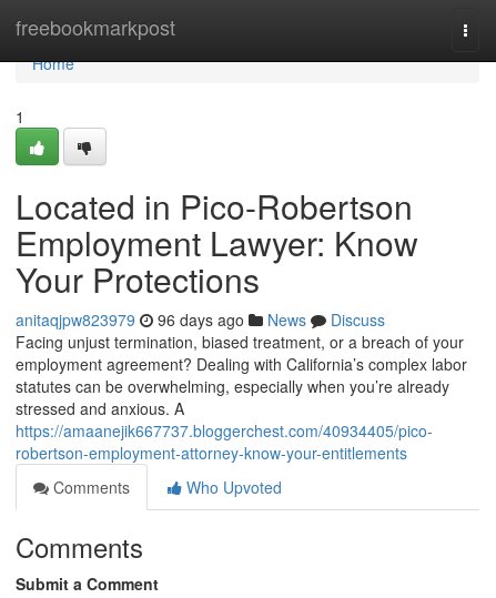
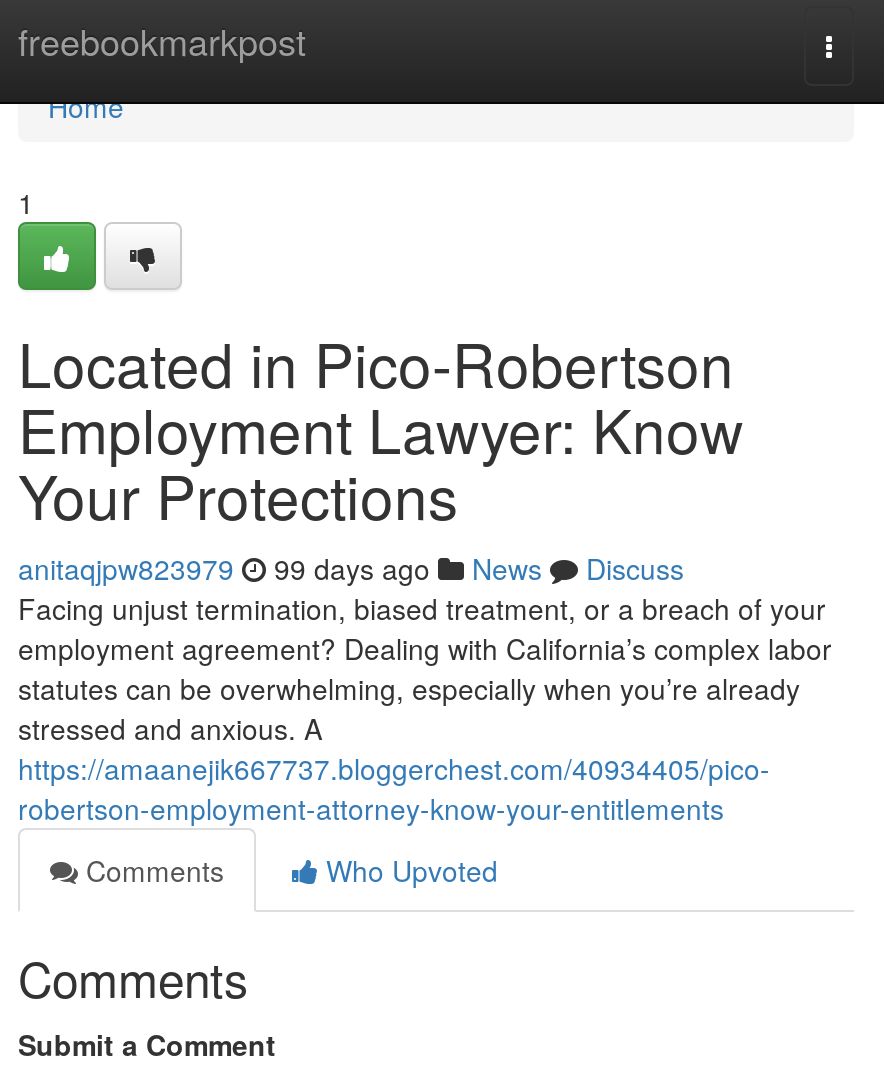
- anitaqjpw823979 96 days ago News Discuss
+ anitaqjpw823979 99 days ago News Discuss
